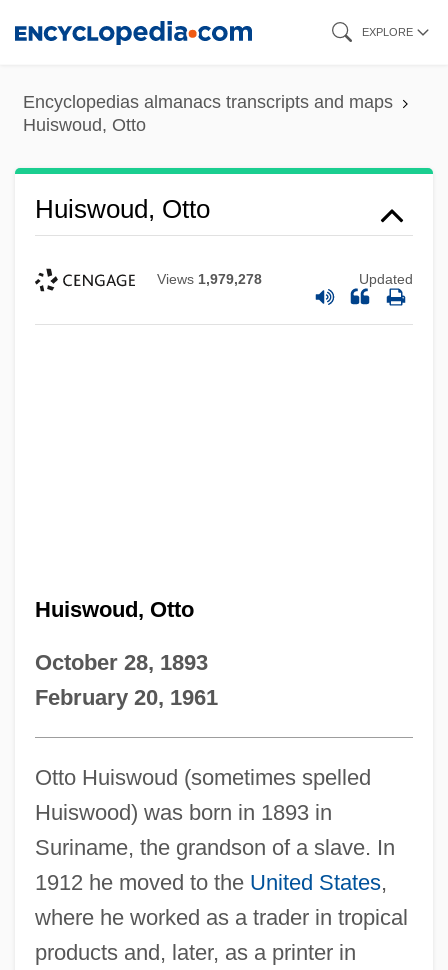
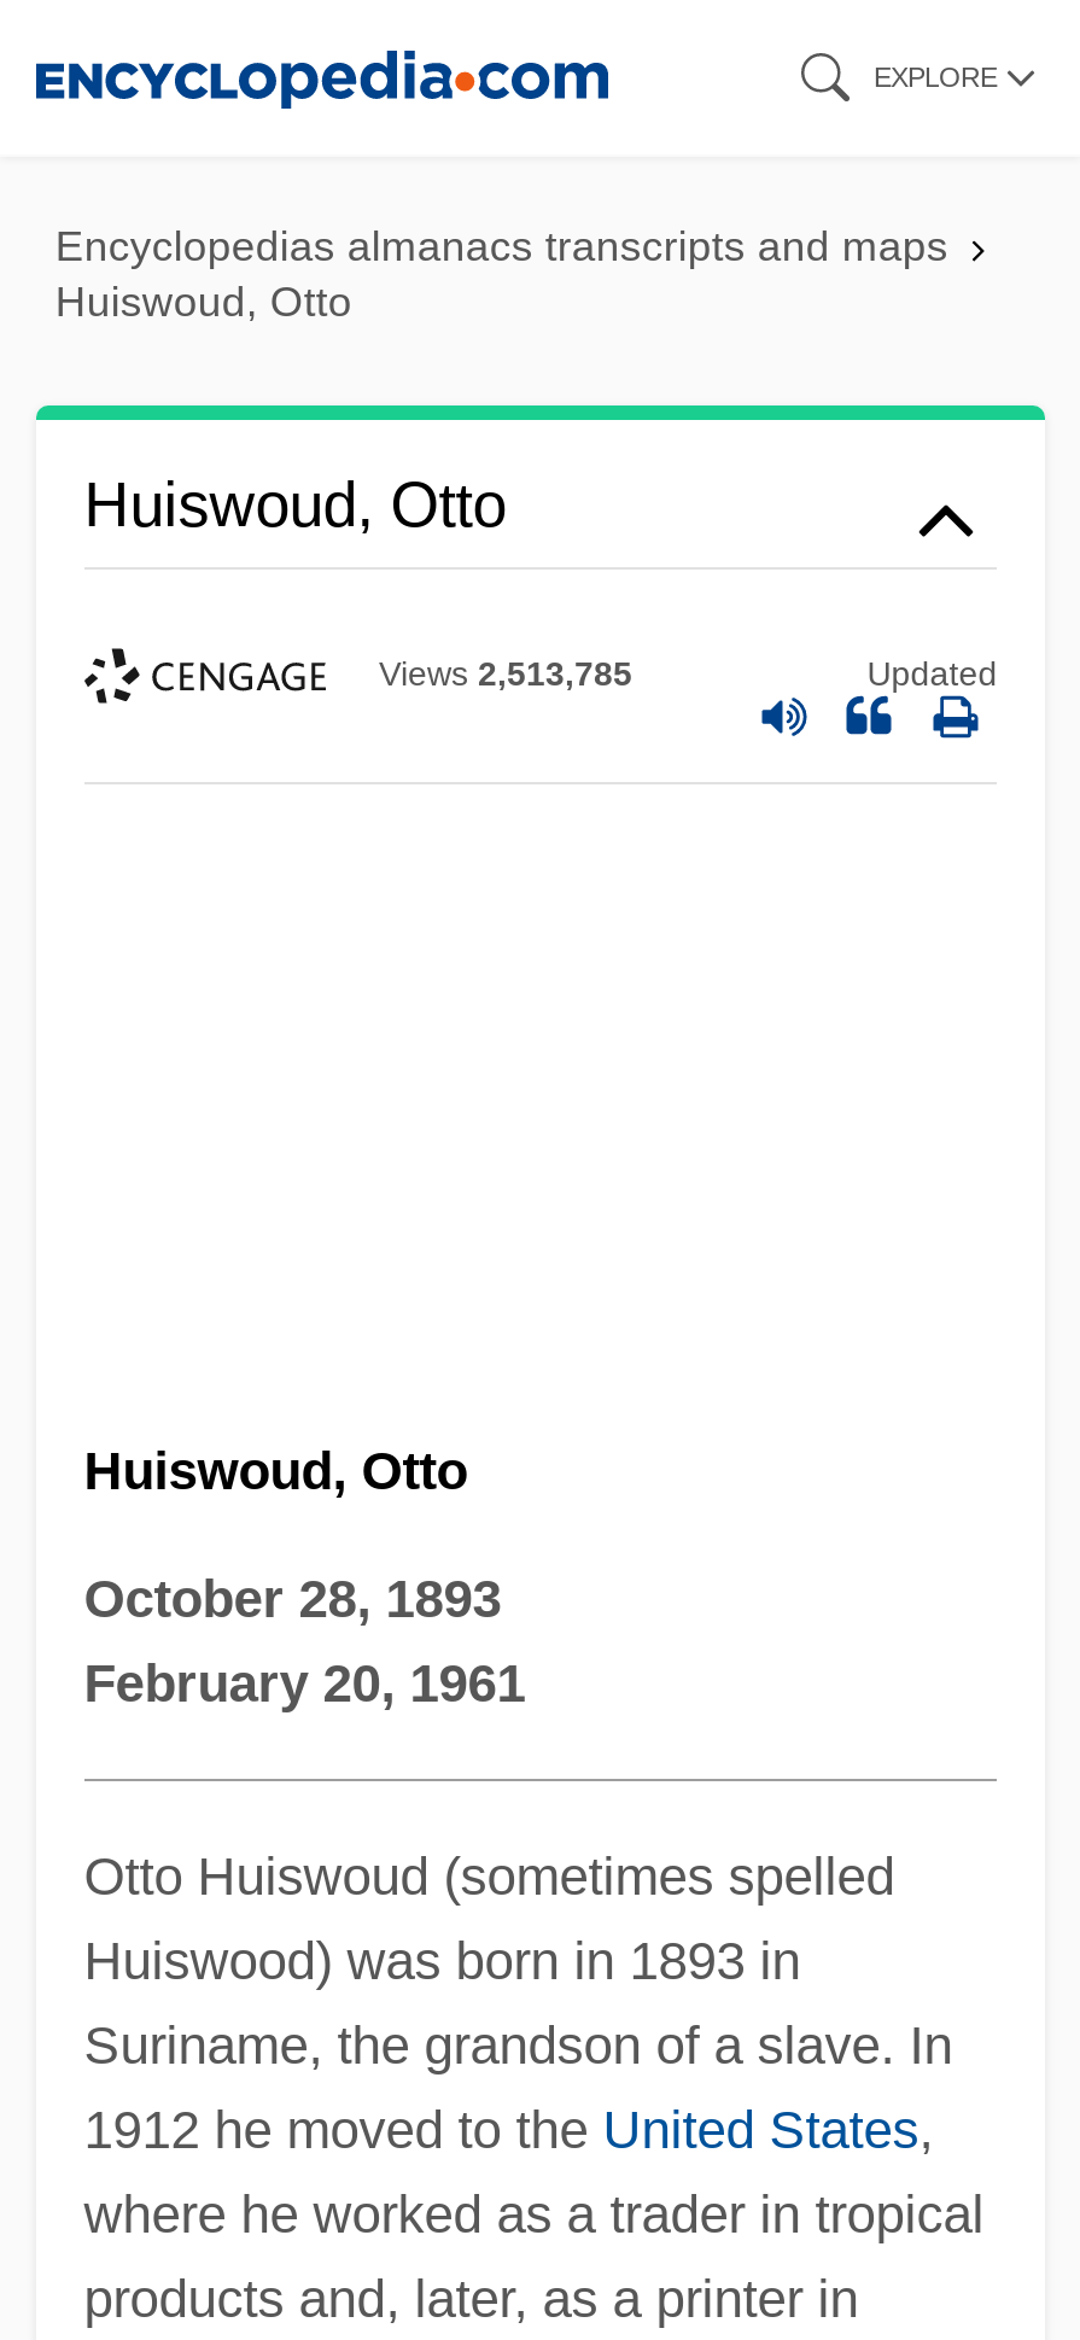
- Views 1,979,278
+ Views 2,513,785
